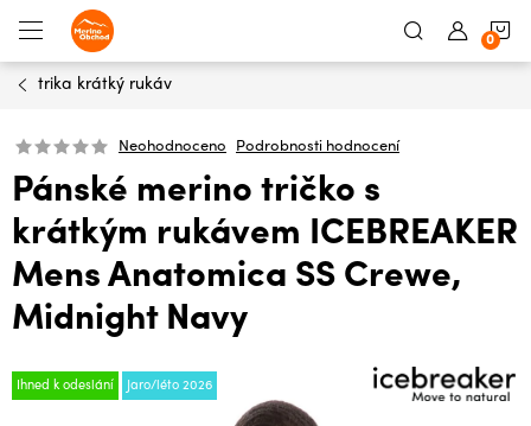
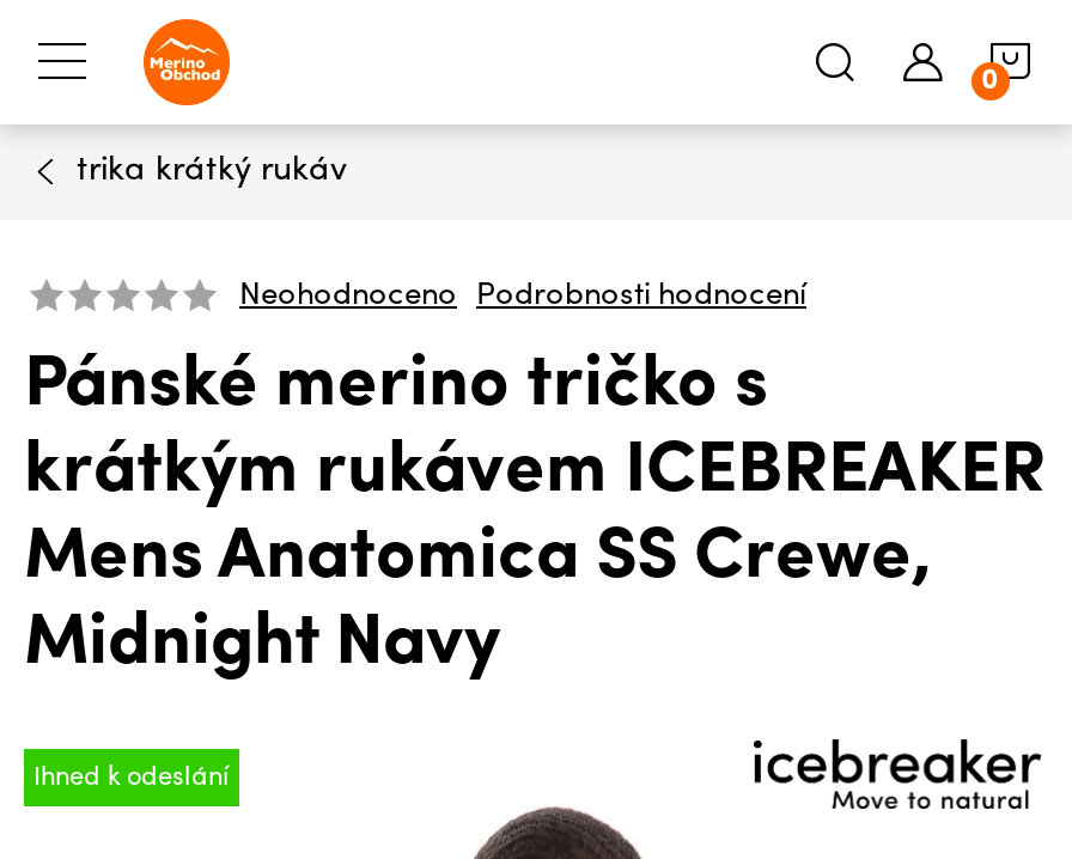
- Jaro/léto 2026
